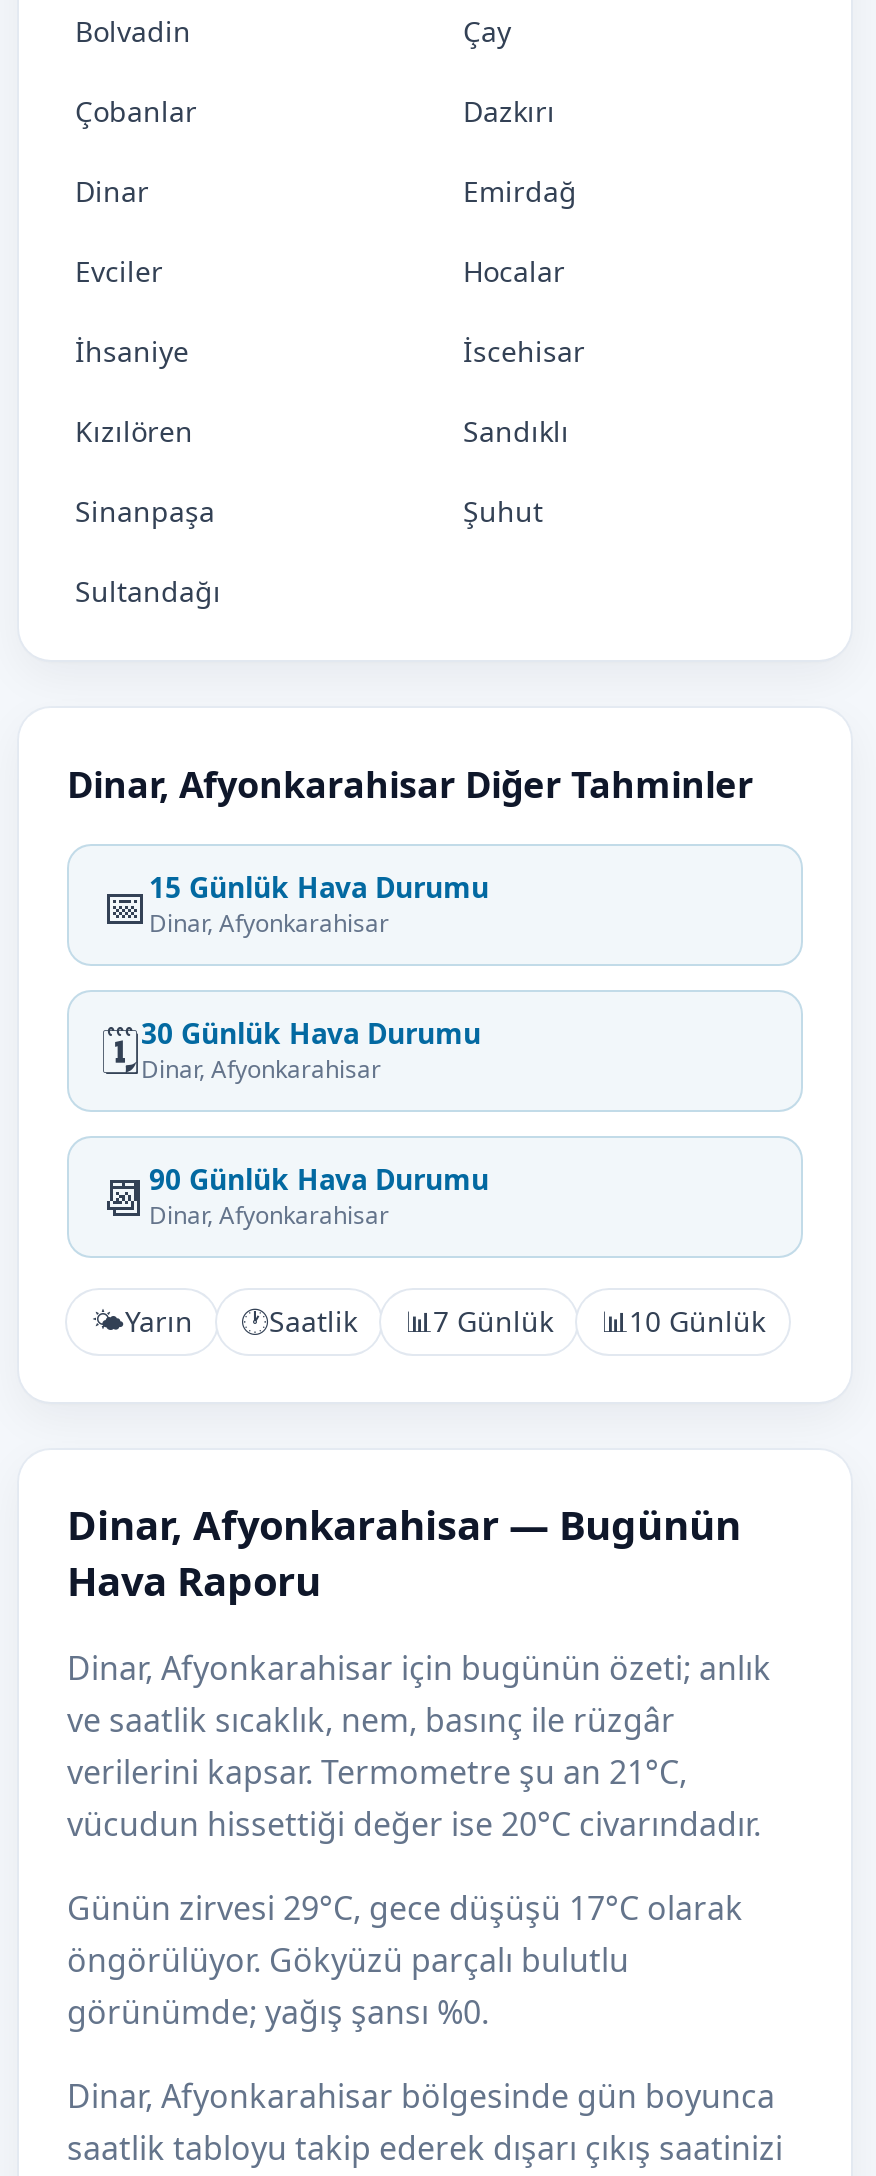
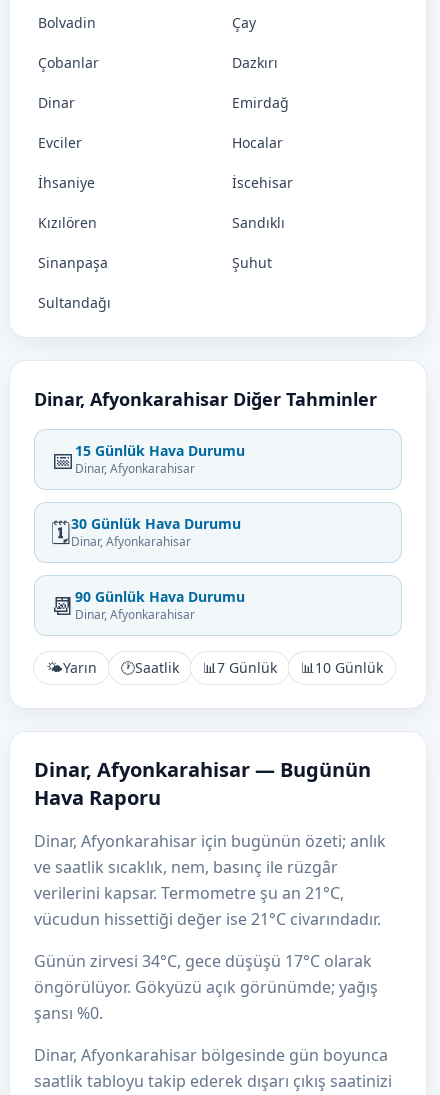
- vücudun hissettiği değer ise 20°C civarındadır.
+ vücudun hissettiği değer ise 21°C civarındadır.

- Günün zirvesi 29°C, gece düşüşü 17°C olarak
- öngörülüyor. Gökyüzü parçalı bulutlu
- görünümde; yağış şansı %0.
+ Günün zirvesi 34°C, gece düşüşü 17°C olarak
+ öngörülüyor. Gökyüzü açık görünümde; yağış
+ şansı %0.
